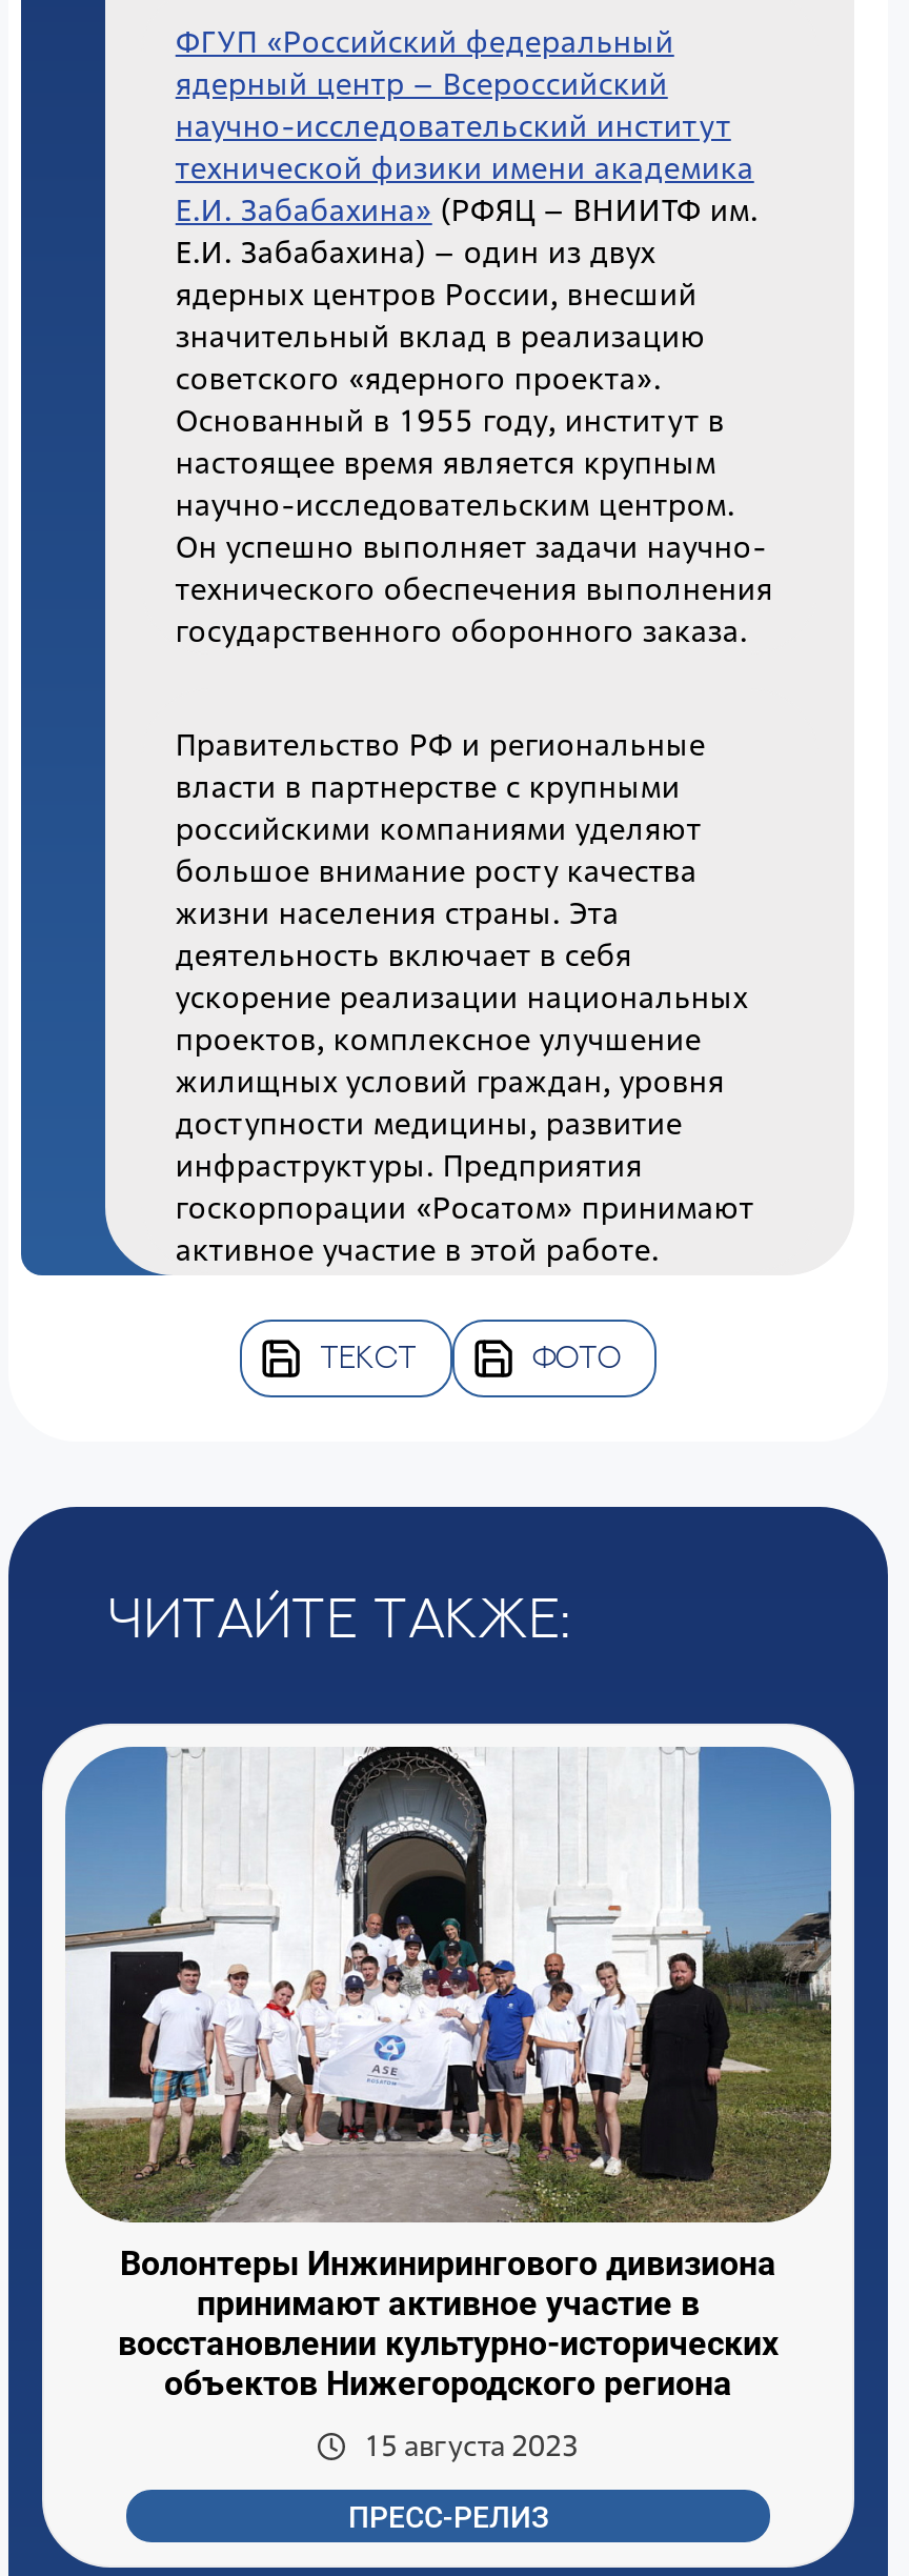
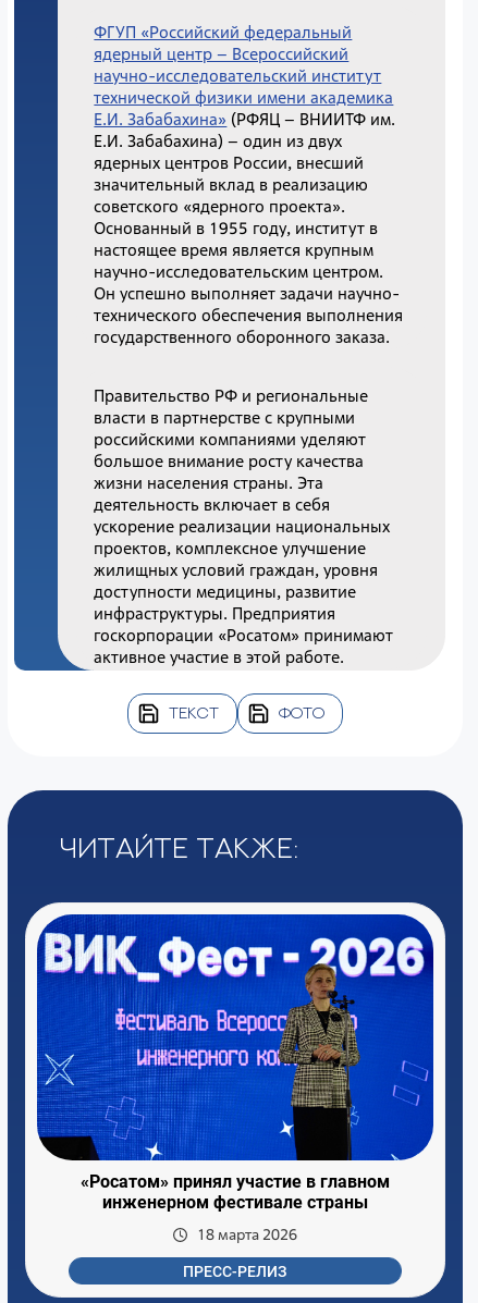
- [image]
- Волонтеры Инжинирингового дивизиона
- принимают активное участие в
- восстановлении культурно-исторических
- объектов Нижегородского региона
+ [image]
+ «Росатом» принял участие в главном
+ инженерном фестивале страны

- 15 августа 2023
+ 18 марта 2026
